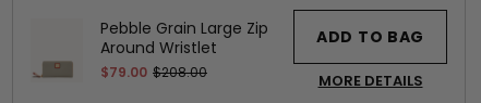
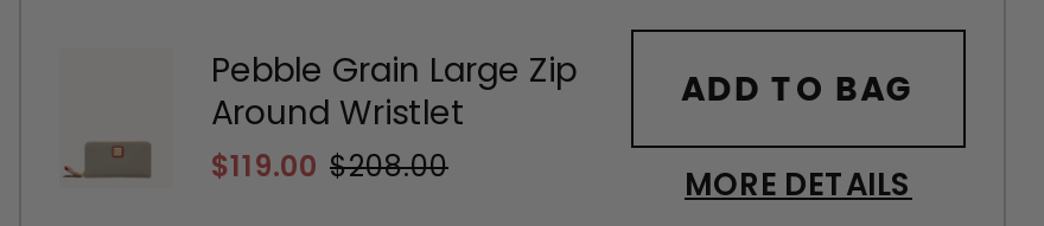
- $79.00 $208.00
+ $119.00 $208.00
